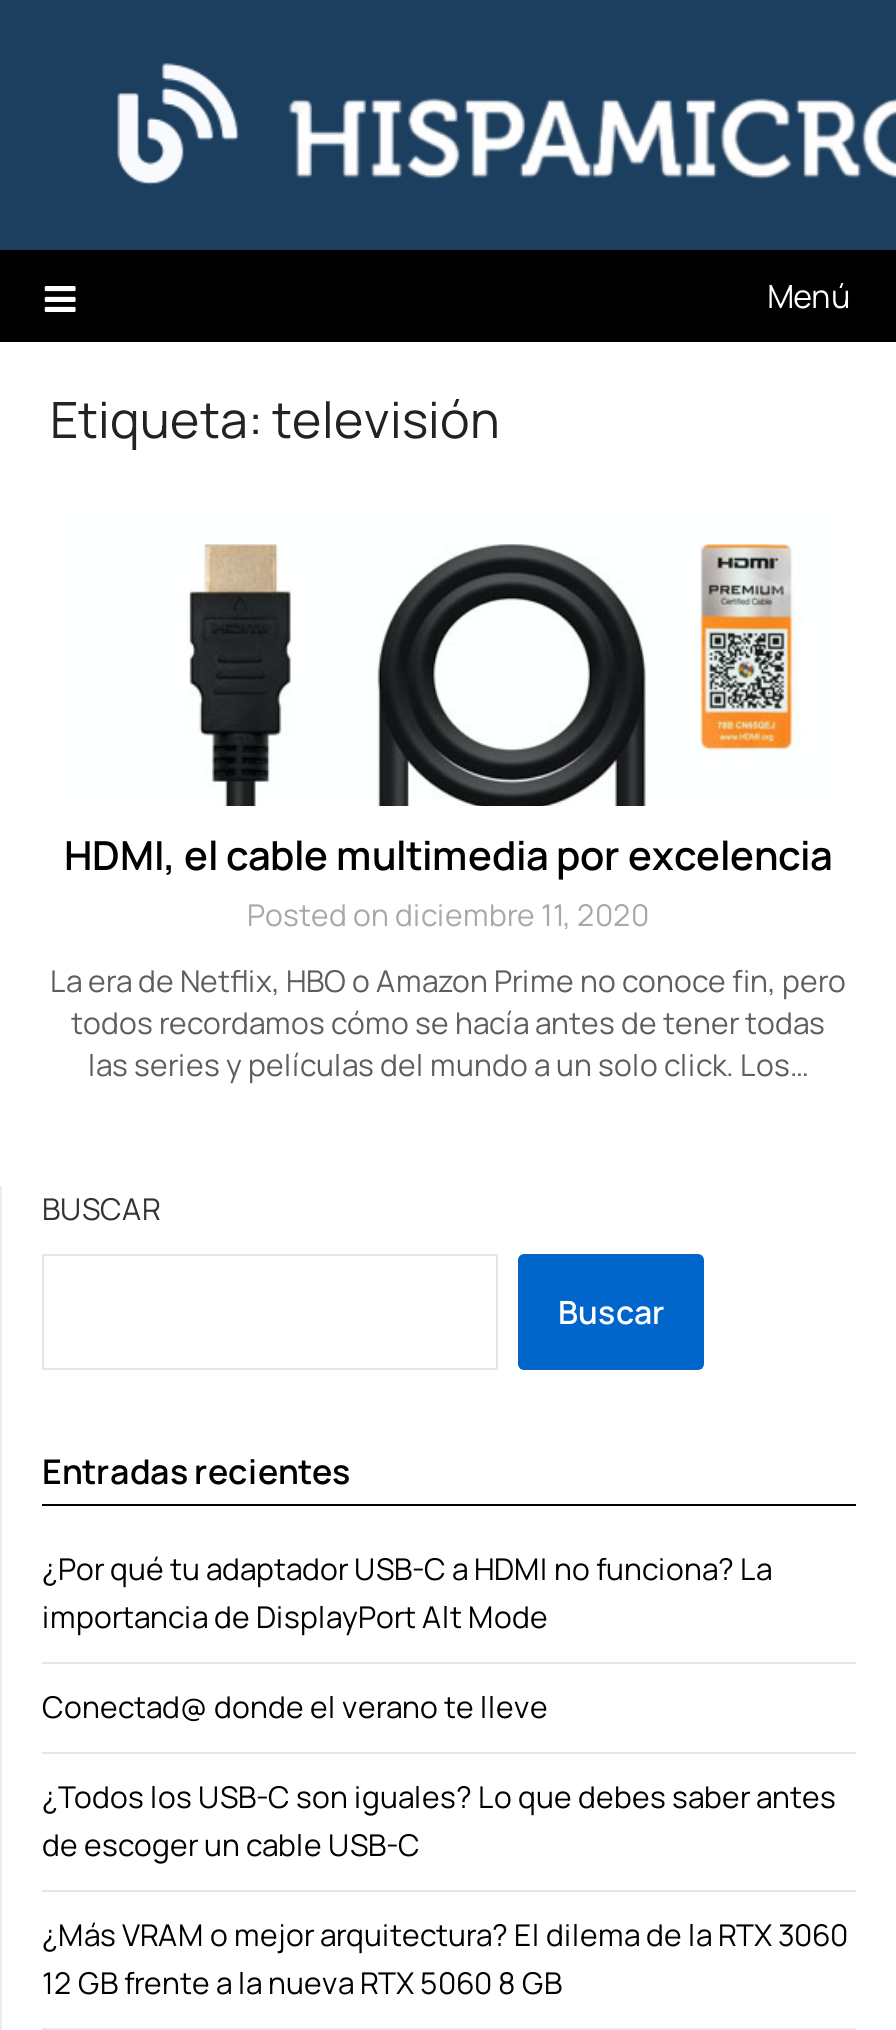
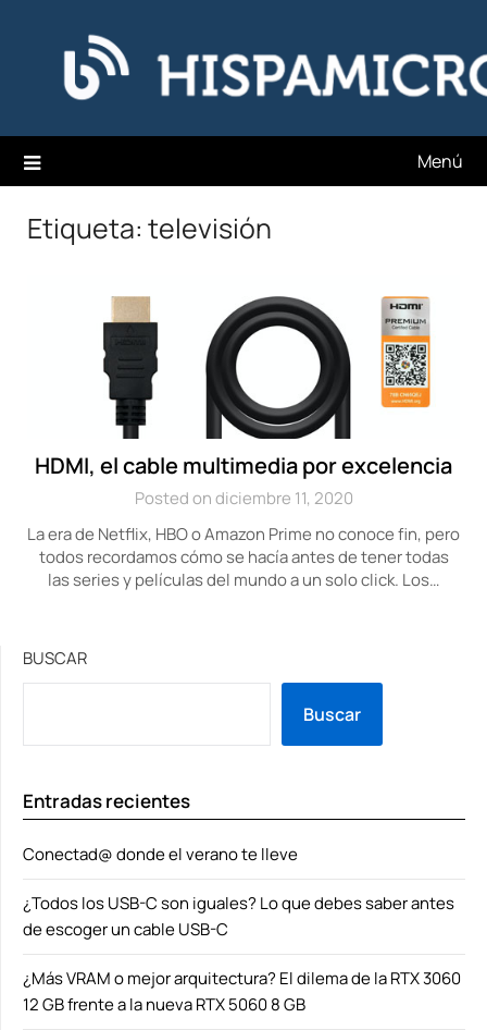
- ¿Por qué tu adaptador USB-C a HDMI no funciona? La
- importancia de DisplayPort Alt Mode
